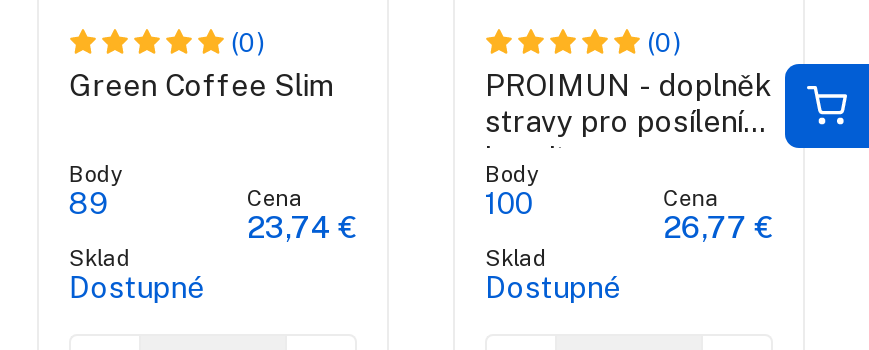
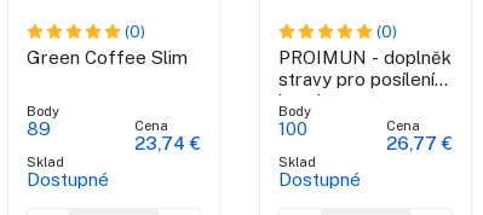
- [image]
